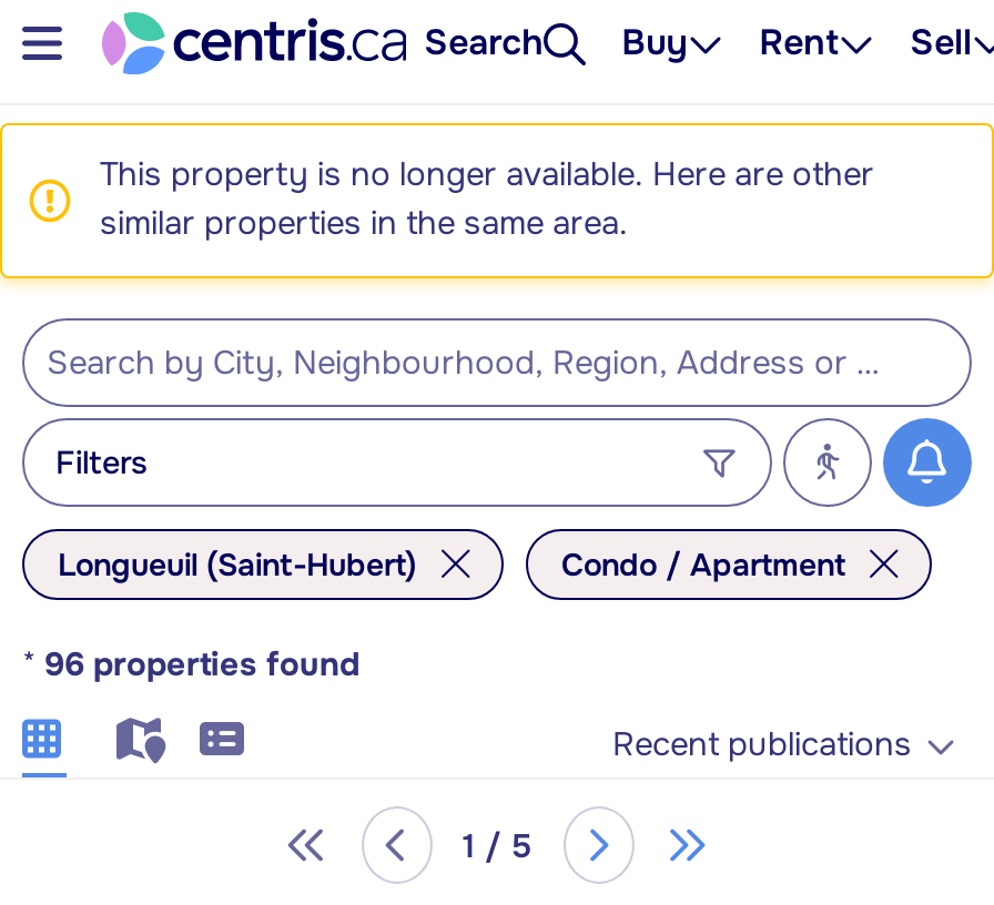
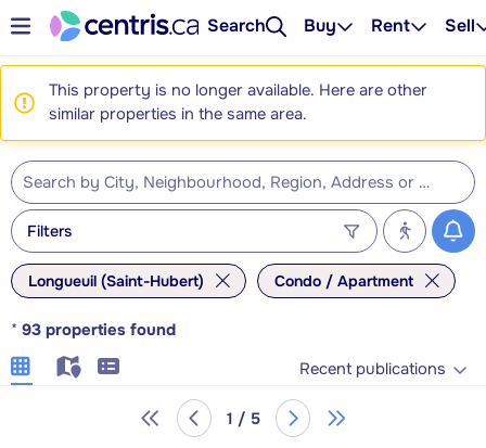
- * 96 properties found
+ * 93 properties found
